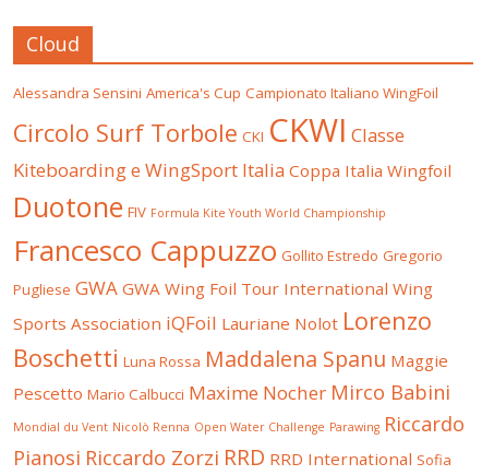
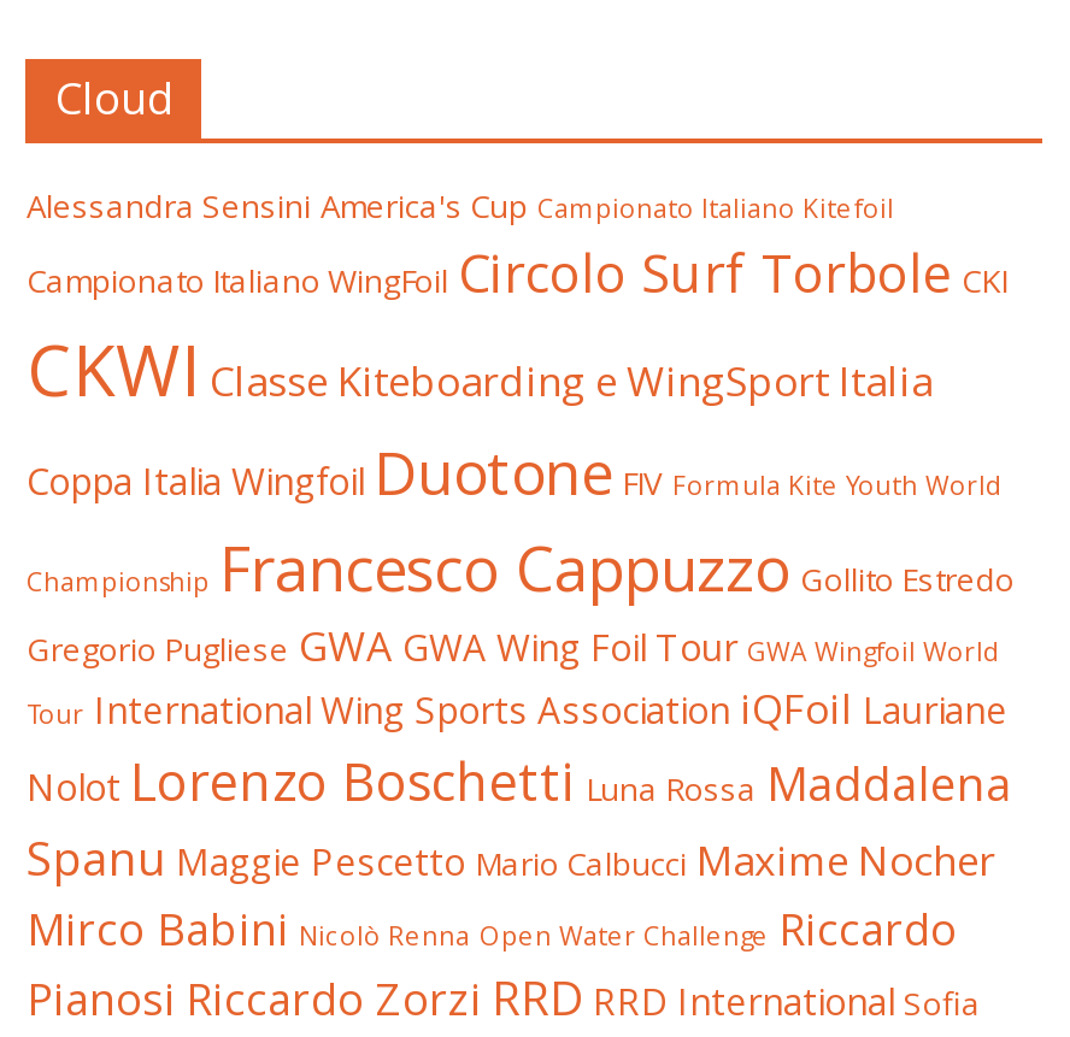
- Alessandra Sensini America's Cup Campionato Italiano WingFoil
- Circolo Surf Torbole CKI CKWI Classe
- Kiteboarding e WingSport Italia Coppa Italia Wingfoil
- Duotone FIV Formula Kite Youth World Championship
- Francesco Cappuzzo Gollito Estredo Gregorio
- Pugliese GWA GWA Wing Foil Tour International Wing
- Sports Association iQFoil Lauriane Nolot Lorenzo
- Boschetti Luna Rossa Maddalena Spanu Maggie
- Pescetto Mario Calbucci Maxime Nocher Mirco Babini
- Mondial du Vent Nicolò Renna Open Water Challenge Parawing Riccardo
+ Alessandra Sensini America's Cup Campionato Italiano Kitefoil
+ Campionato Italiano WingFoil Circolo Surf Torbole CKI
+ CKWI Classe Kiteboarding e WingSport Italia
+ Coppa Italia Wingfoil Duotone FIV Formula Kite Youth World
+ Championship Francesco Cappuzzo Gollito Estredo
+ Gregorio Pugliese GWA GWA Wing Foil Tour GWA Wingfoil World
+ Tour International Wing Sports Association iQFoil Lauriane
+ Nolot Lorenzo Boschetti Luna Rossa Maddalena
+ Spanu Maggie Pescetto Mario Calbucci Maxime Nocher
+ Mirco Babini Nicolò Renna Open Water Challenge Riccardo
